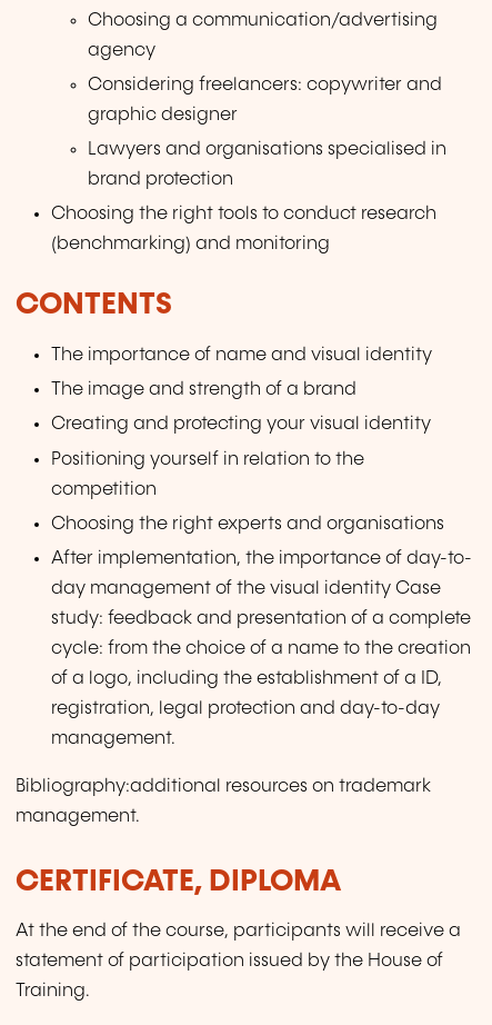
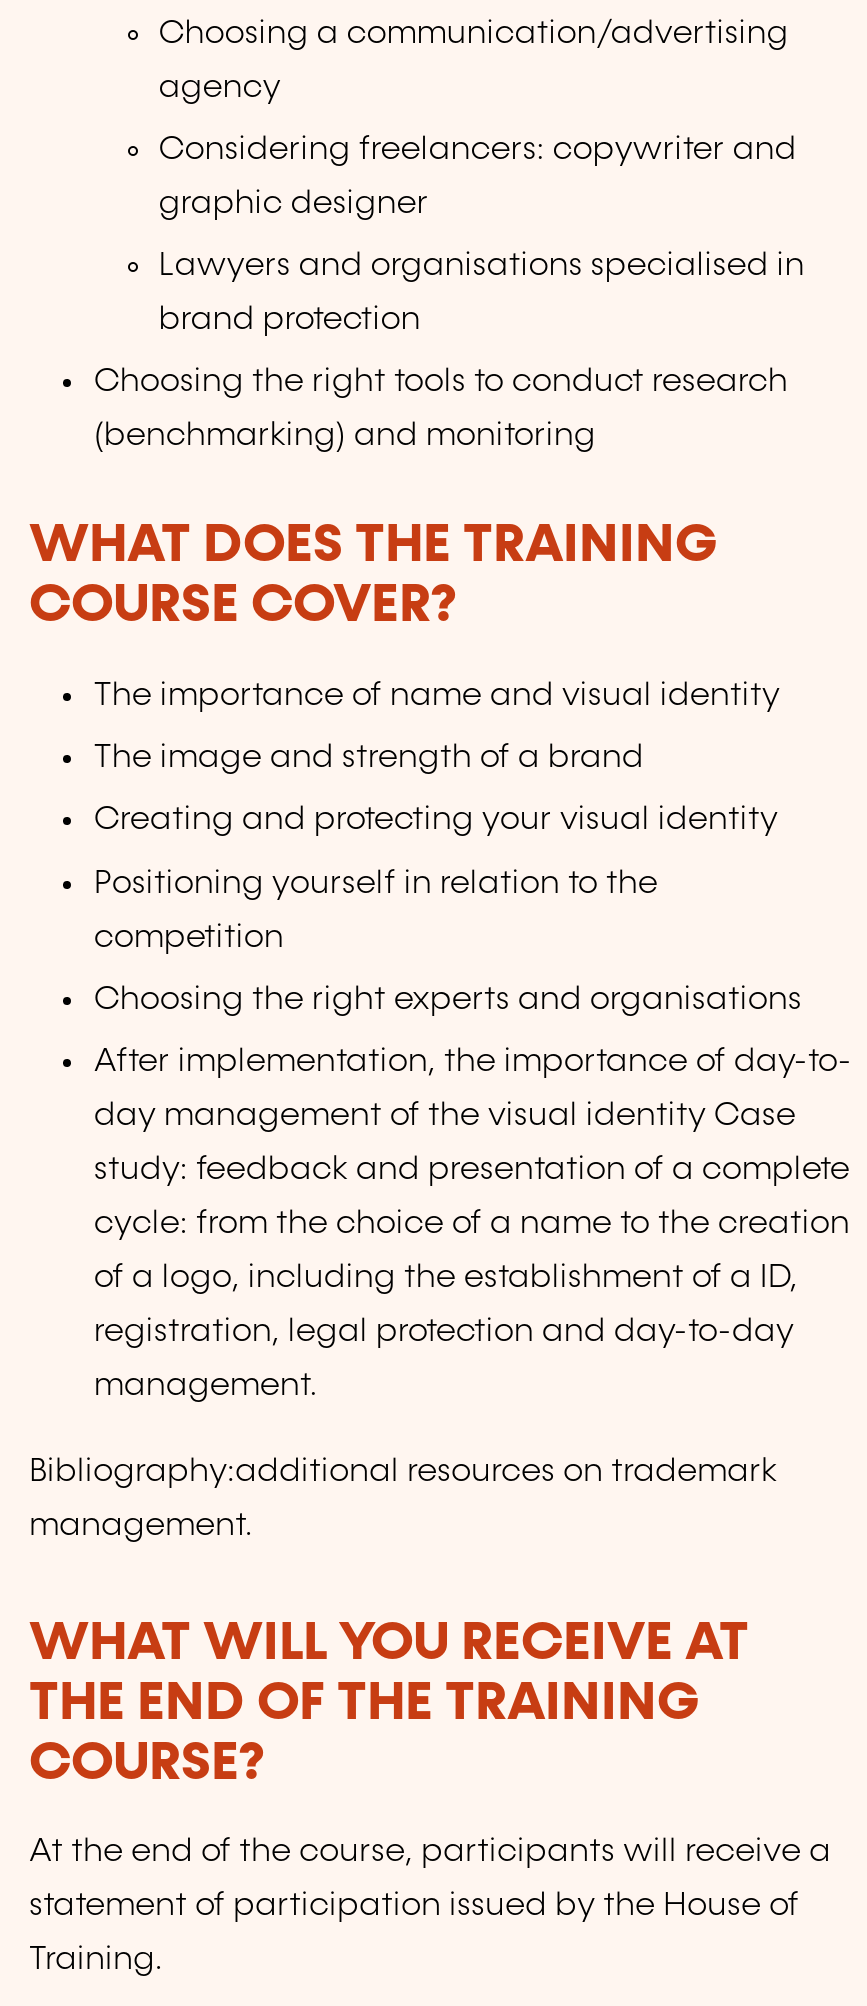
- CONTENTS
+ WHAT DOES THE TRAINING
+ COURSE COVER?

- CERTIFICATE, DIPLOMA
+ WHAT WILL YOU RECEIVE AT
+ THE END OF THE TRAINING
+ COURSE?
